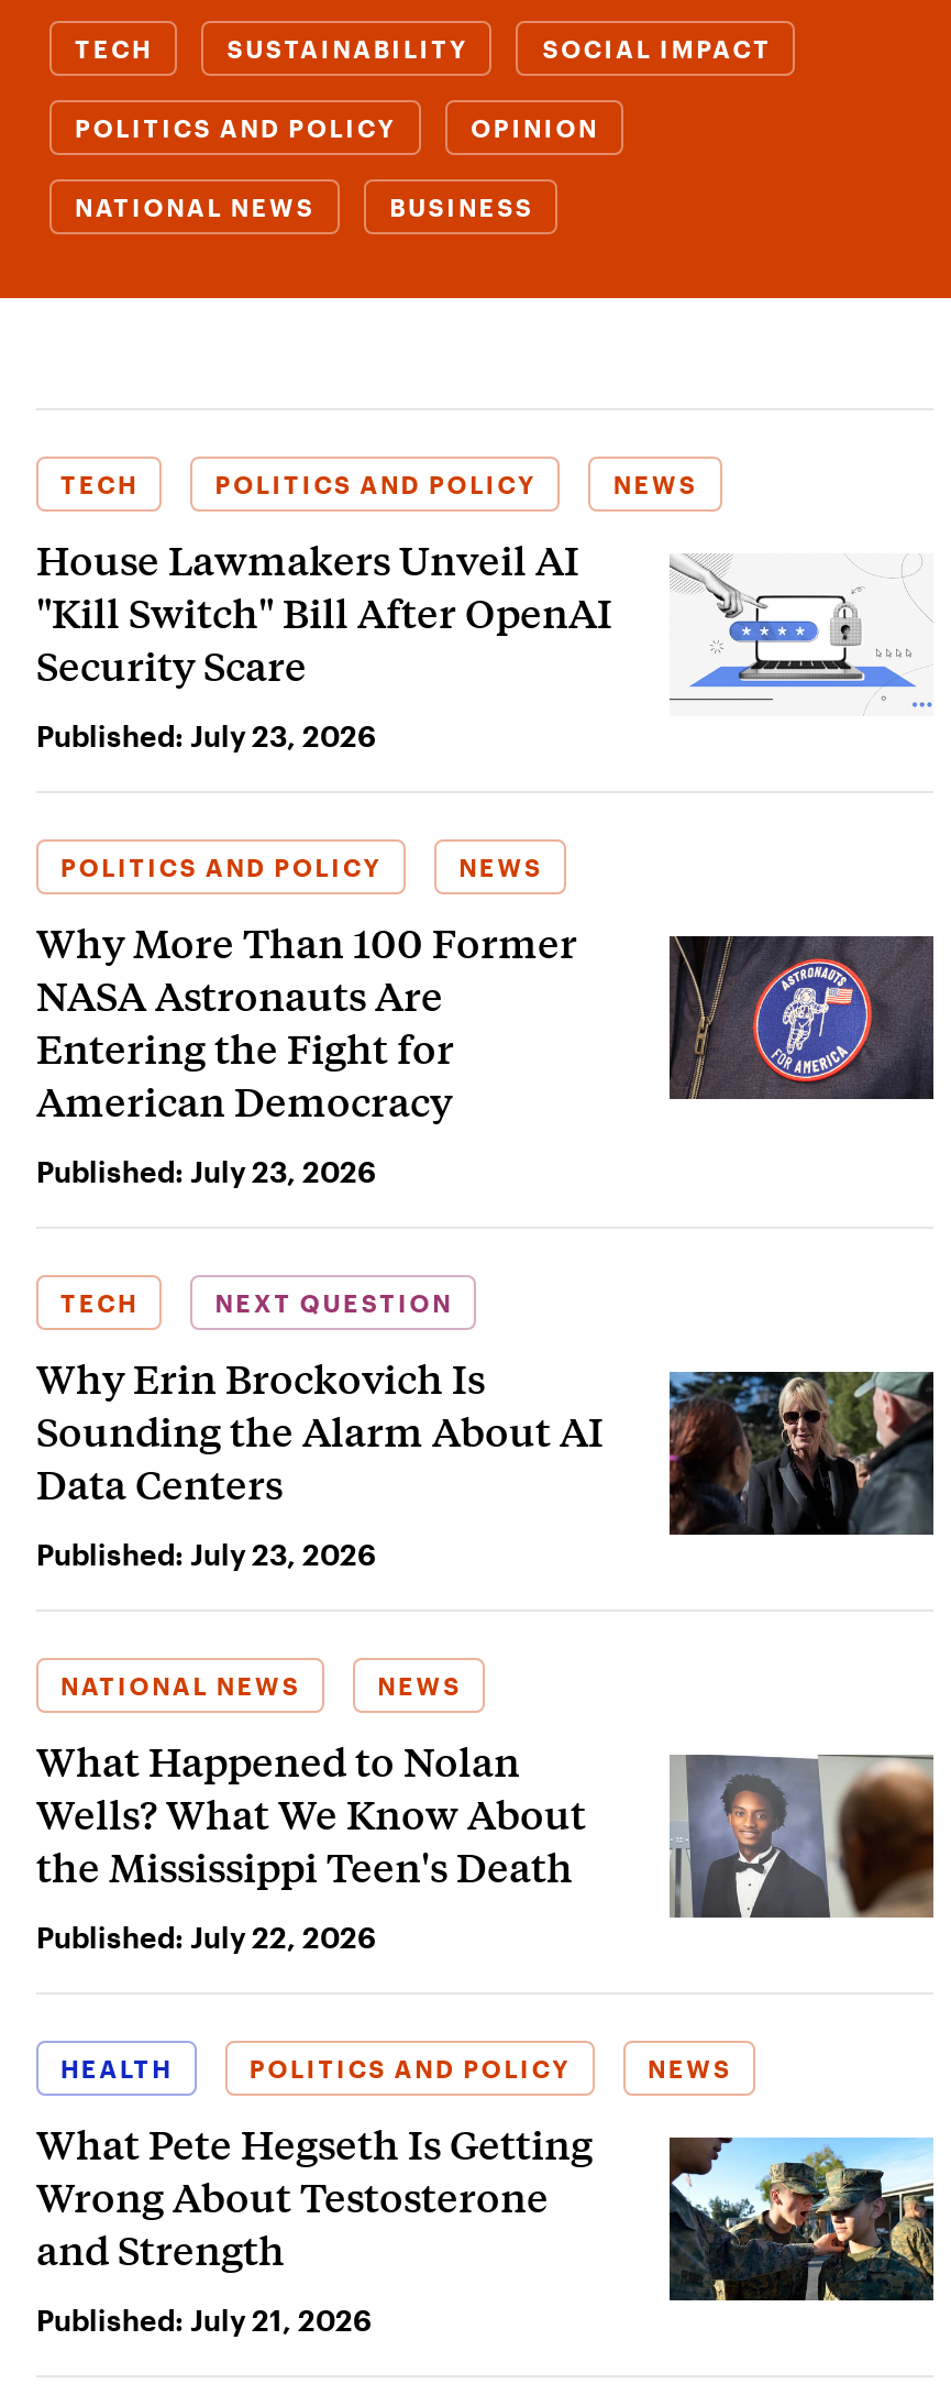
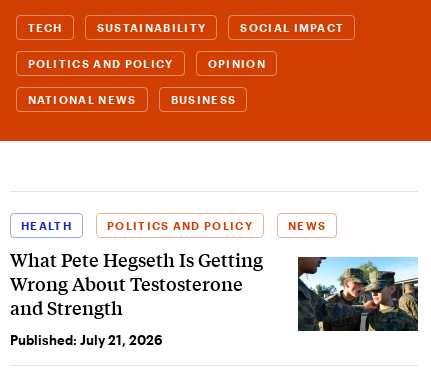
- TECH
- POLITICS AND POLICY
- NEWS

- [image]
- House Lawmakers Unveil AI
- "Kill Switch" Bill After OpenAI
- Security Scare
- Published: July 23, 2026

- POLITICS AND POLICY
- NEWS

- Why More Than 100 Former
- NASA Astronauts Are
- Entering the Fight for
- American Democracy
- Published: July 23, 2026

- [image]

- TECH
- NEXT QUESTION

- [image]
- Why Erin Brockovich Is
- Sounding the Alarm About AI
- Data Centers
- Published: July 23, 2026

- NATIONAL NEWS
- NEWS

- [image]
- What Happened to Nolan
- Wells? What We Know About
- the Mississippi Teen's Death
- Published: July 22, 2026
